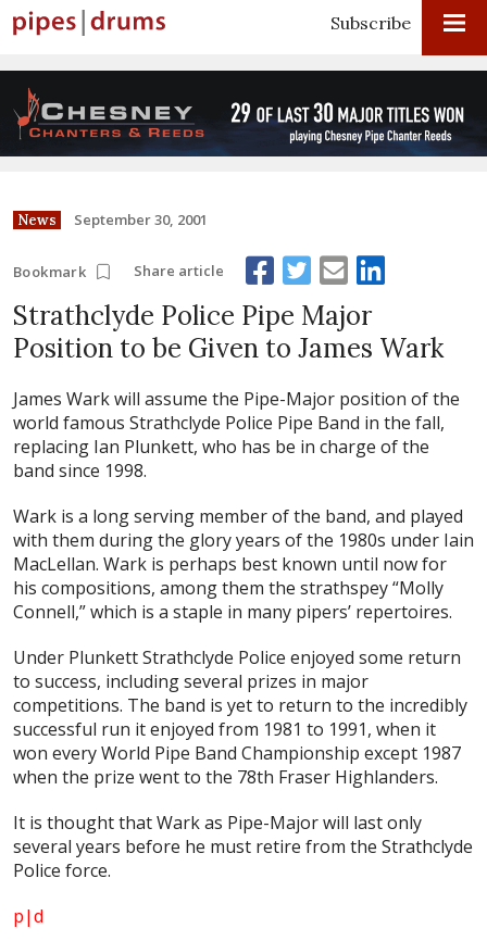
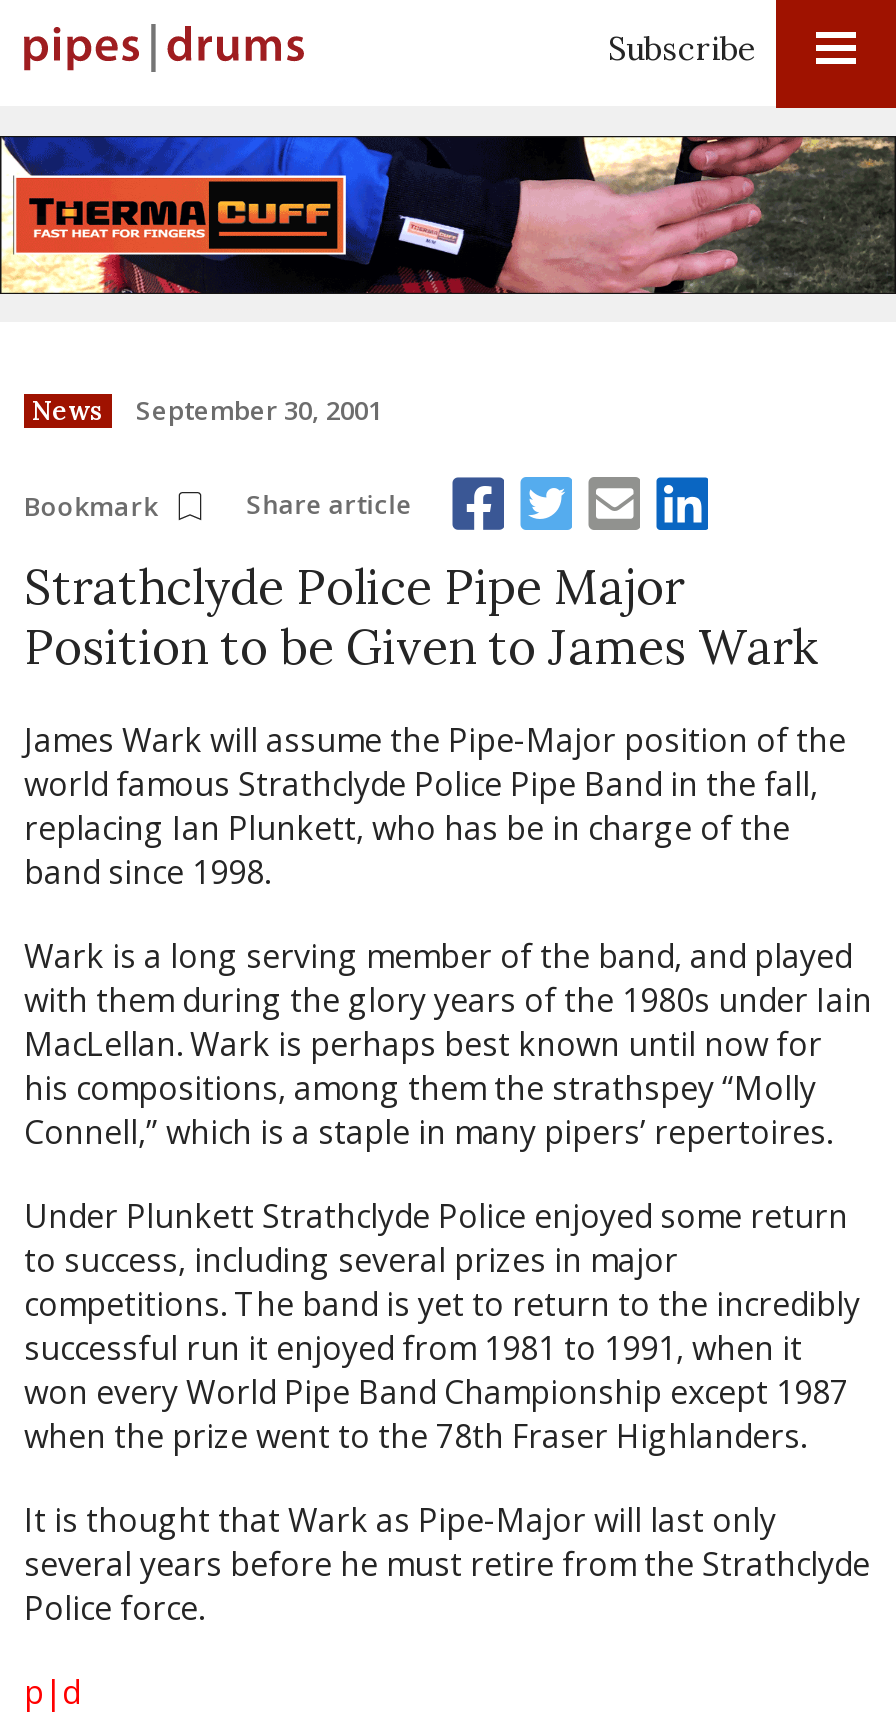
- [image]
+ [image]
